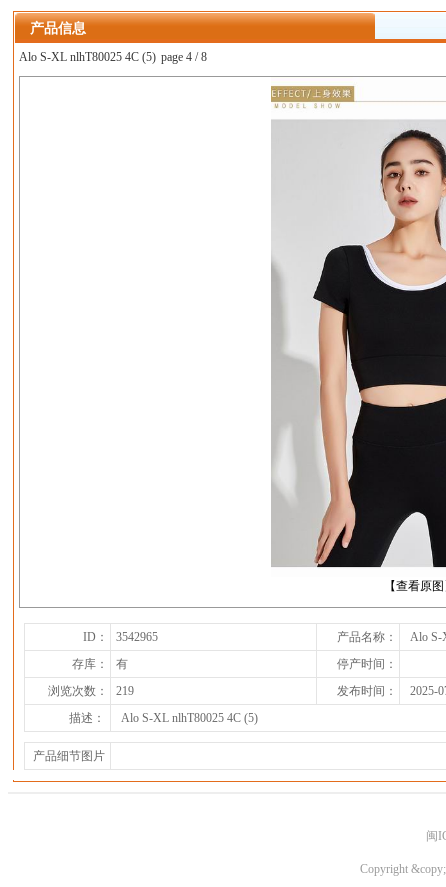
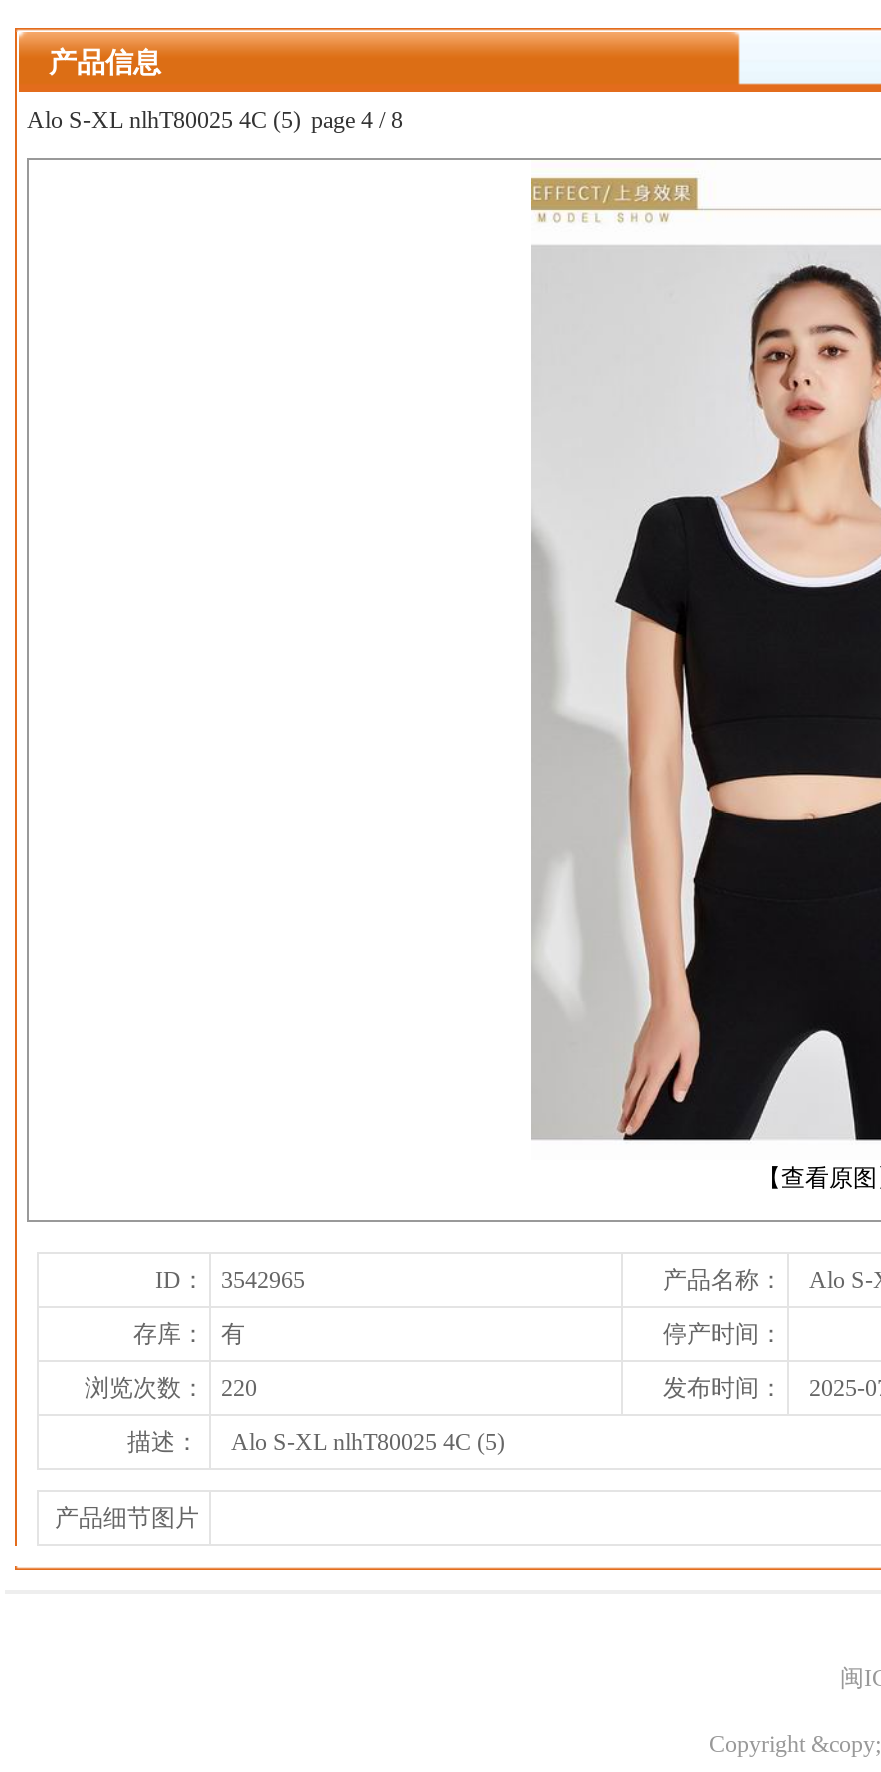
- 浏览次数： 219
+ 浏览次数： 220
